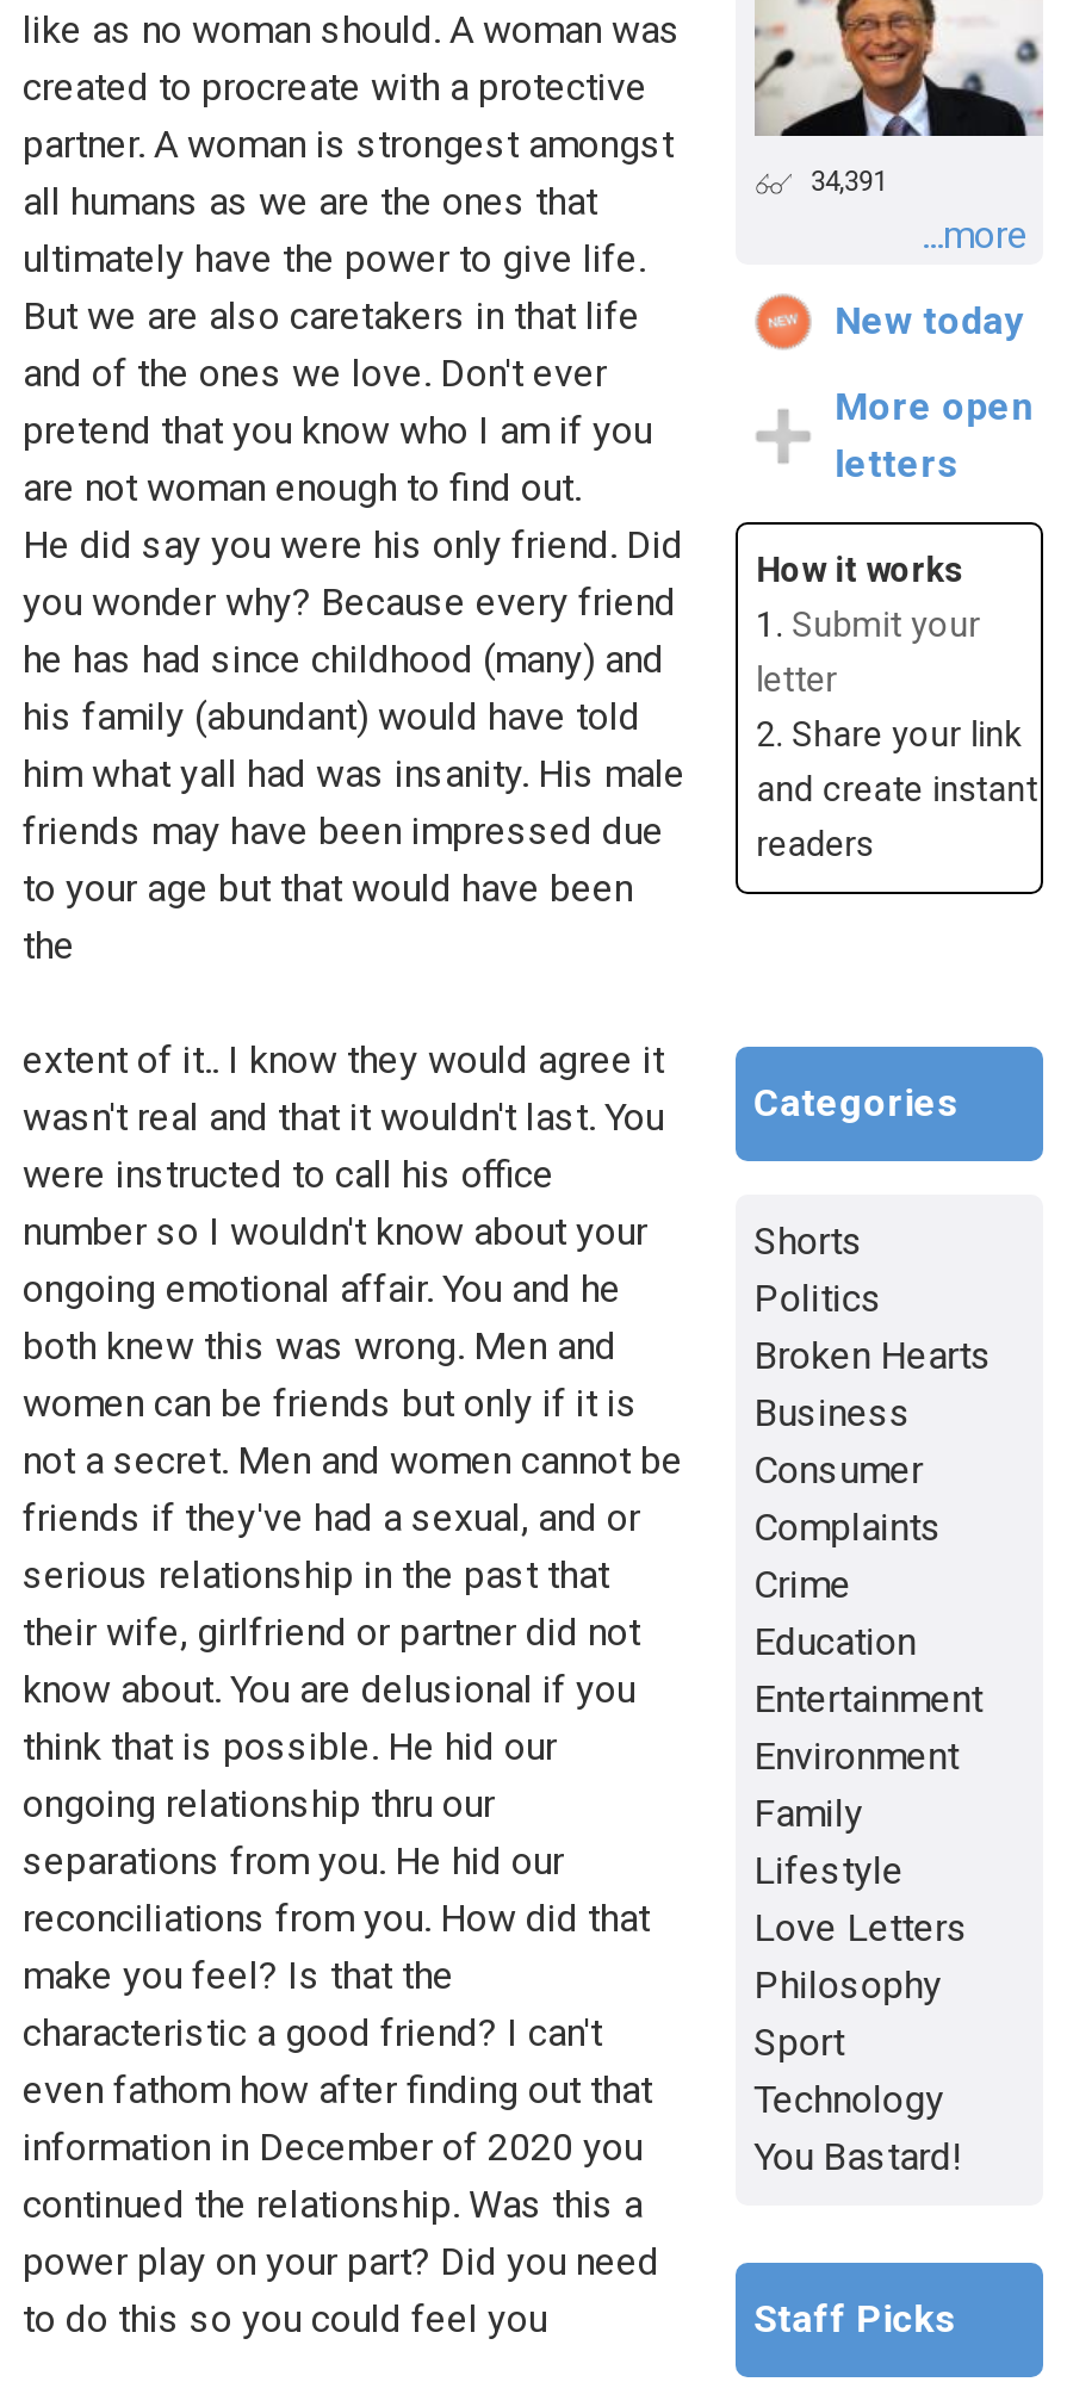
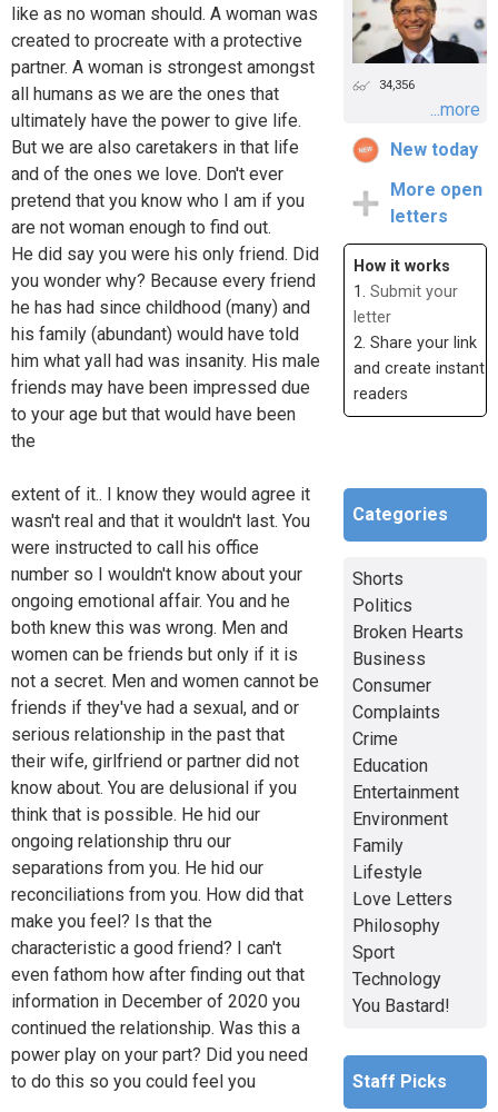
- 34,391
+ 34,356
